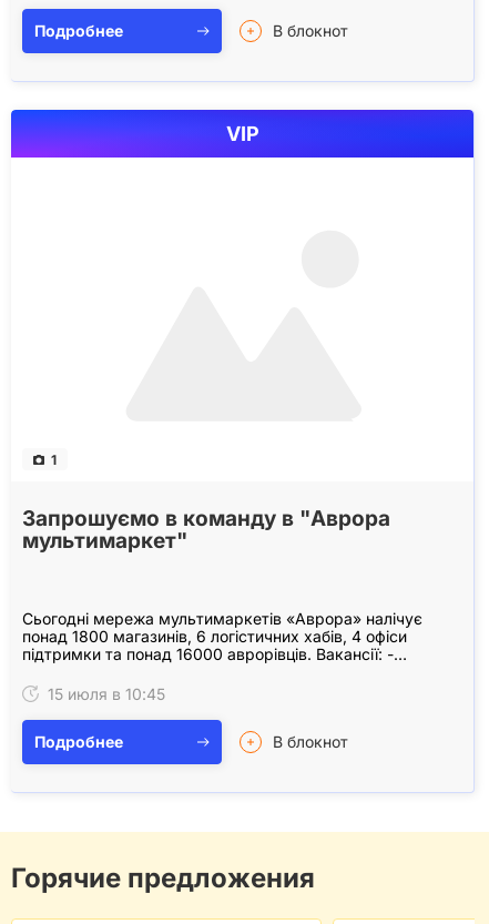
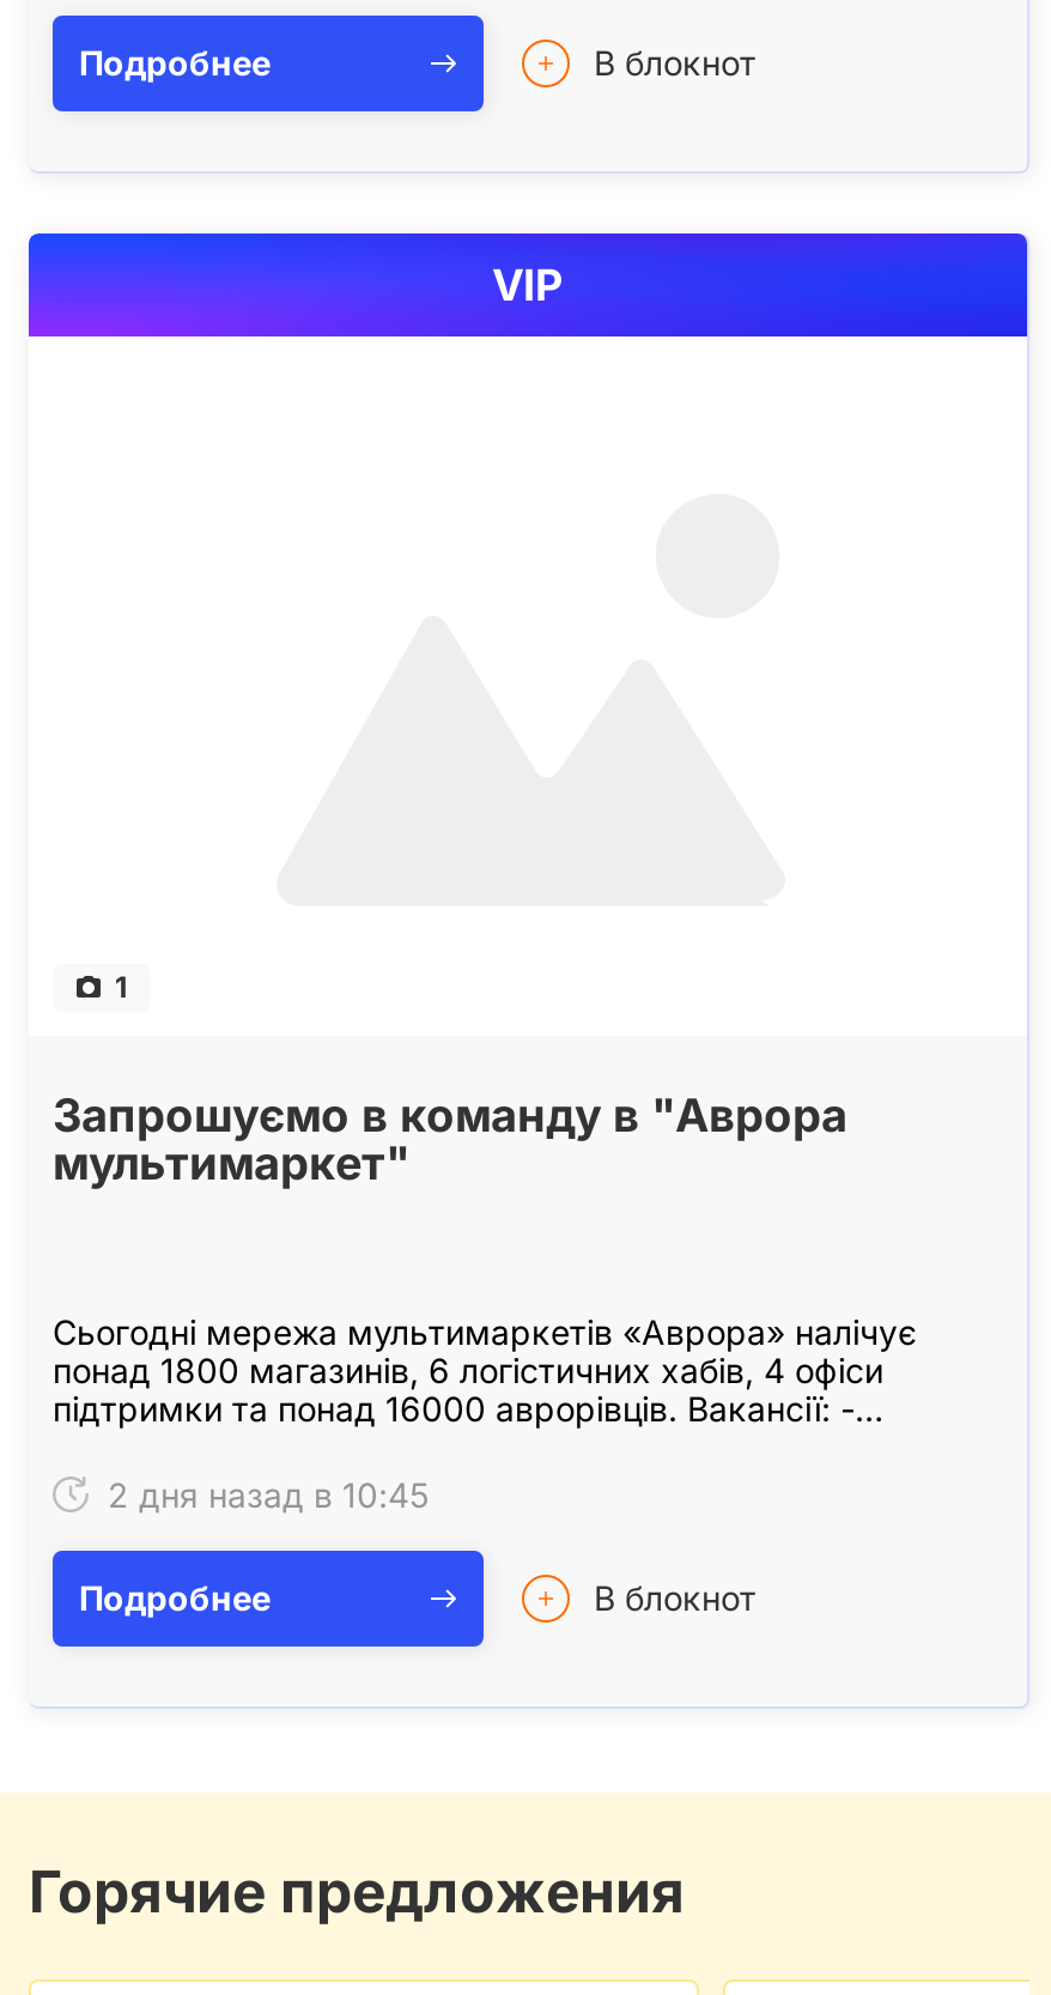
- 15 июля в 10:45
+ 2 дня назад в 10:45
